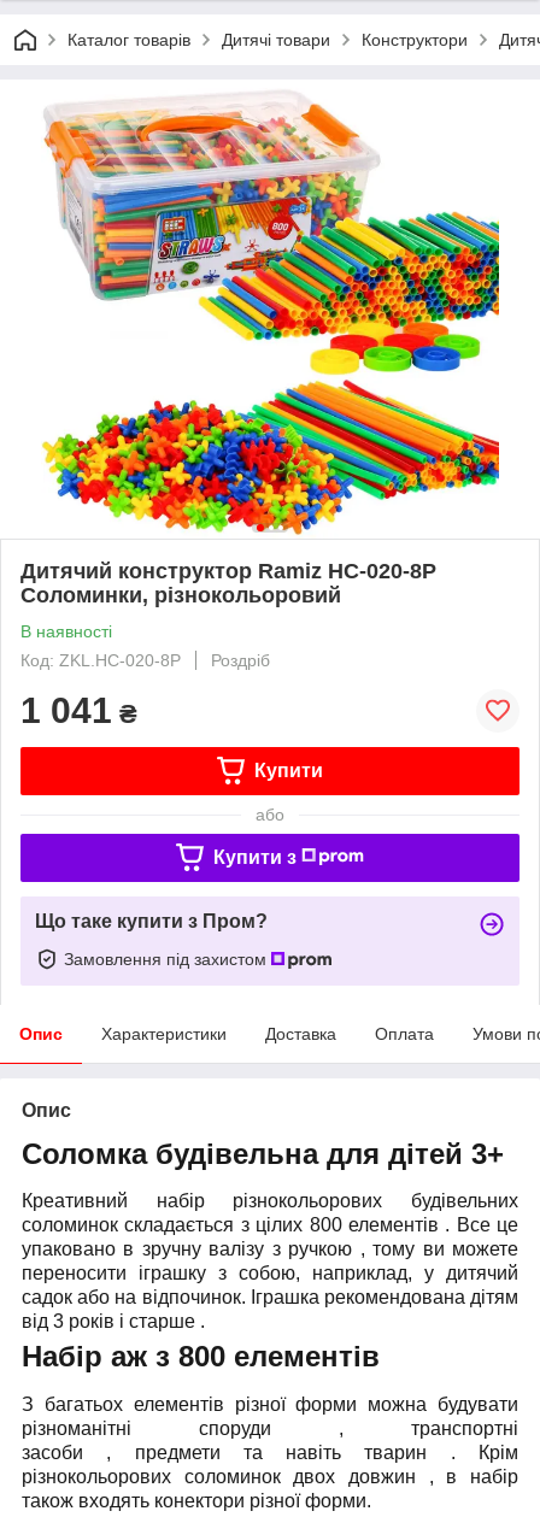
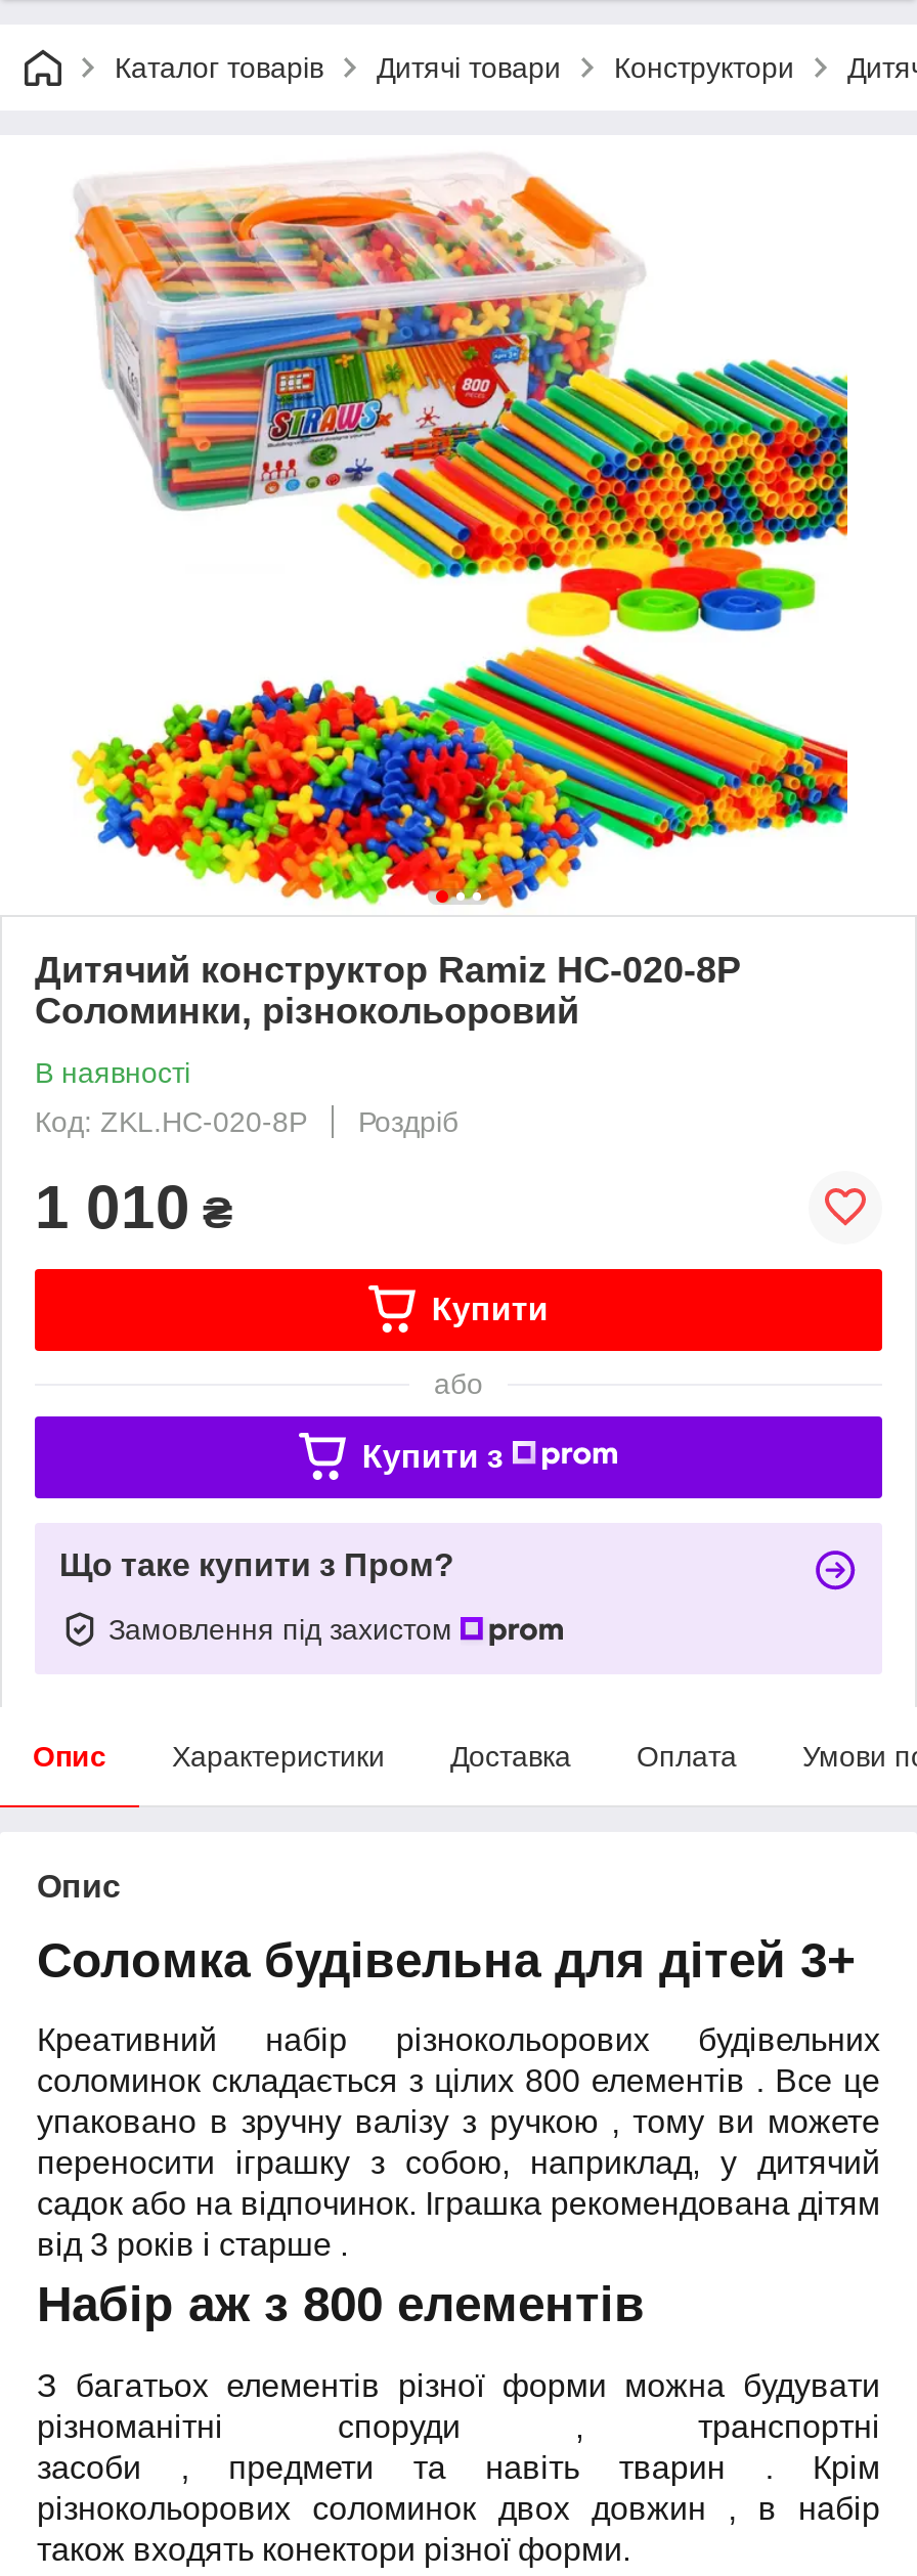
- 1 041 ₴
+ 1 010 ₴
